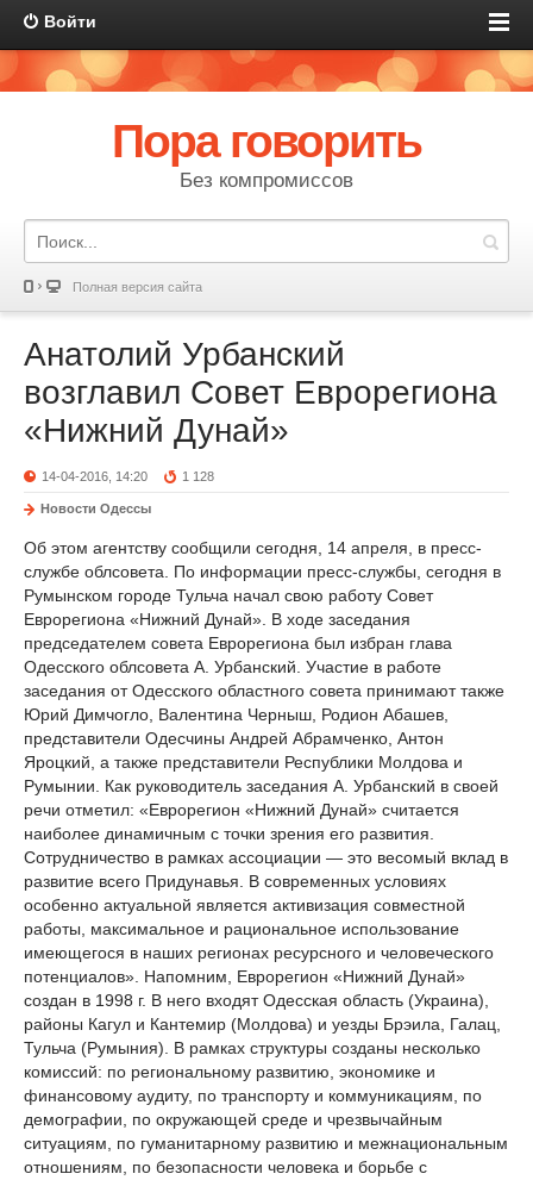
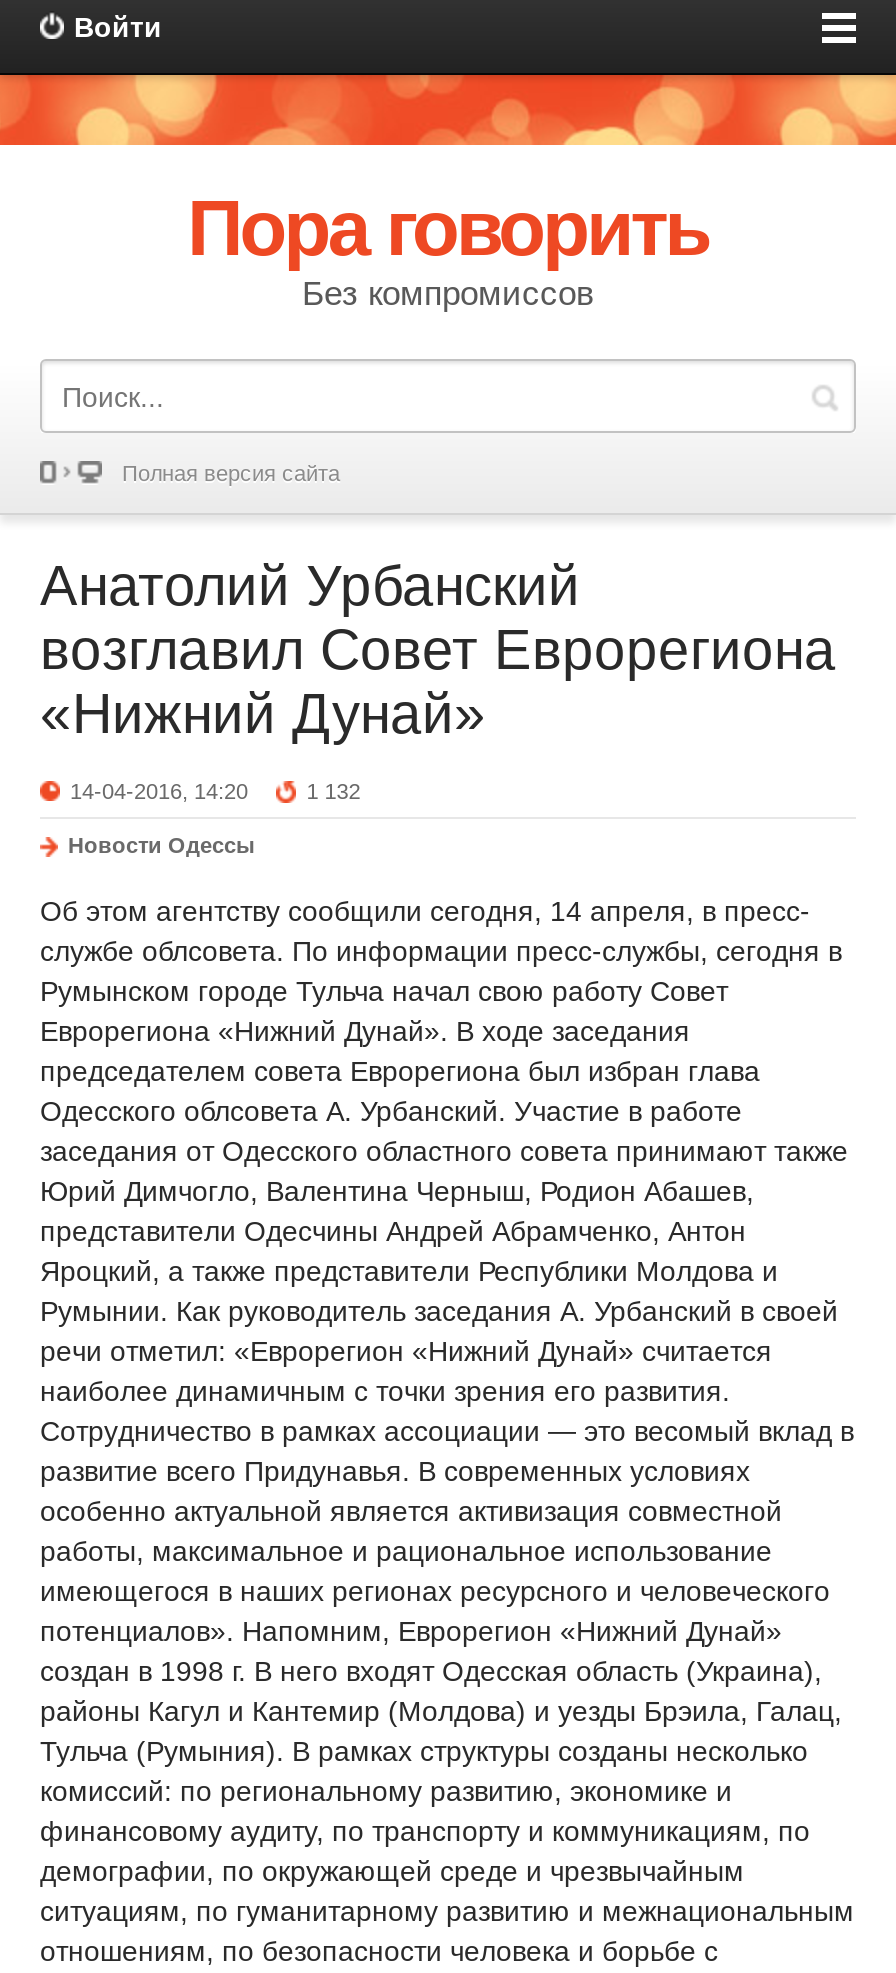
- 1 128
+ 1 132
